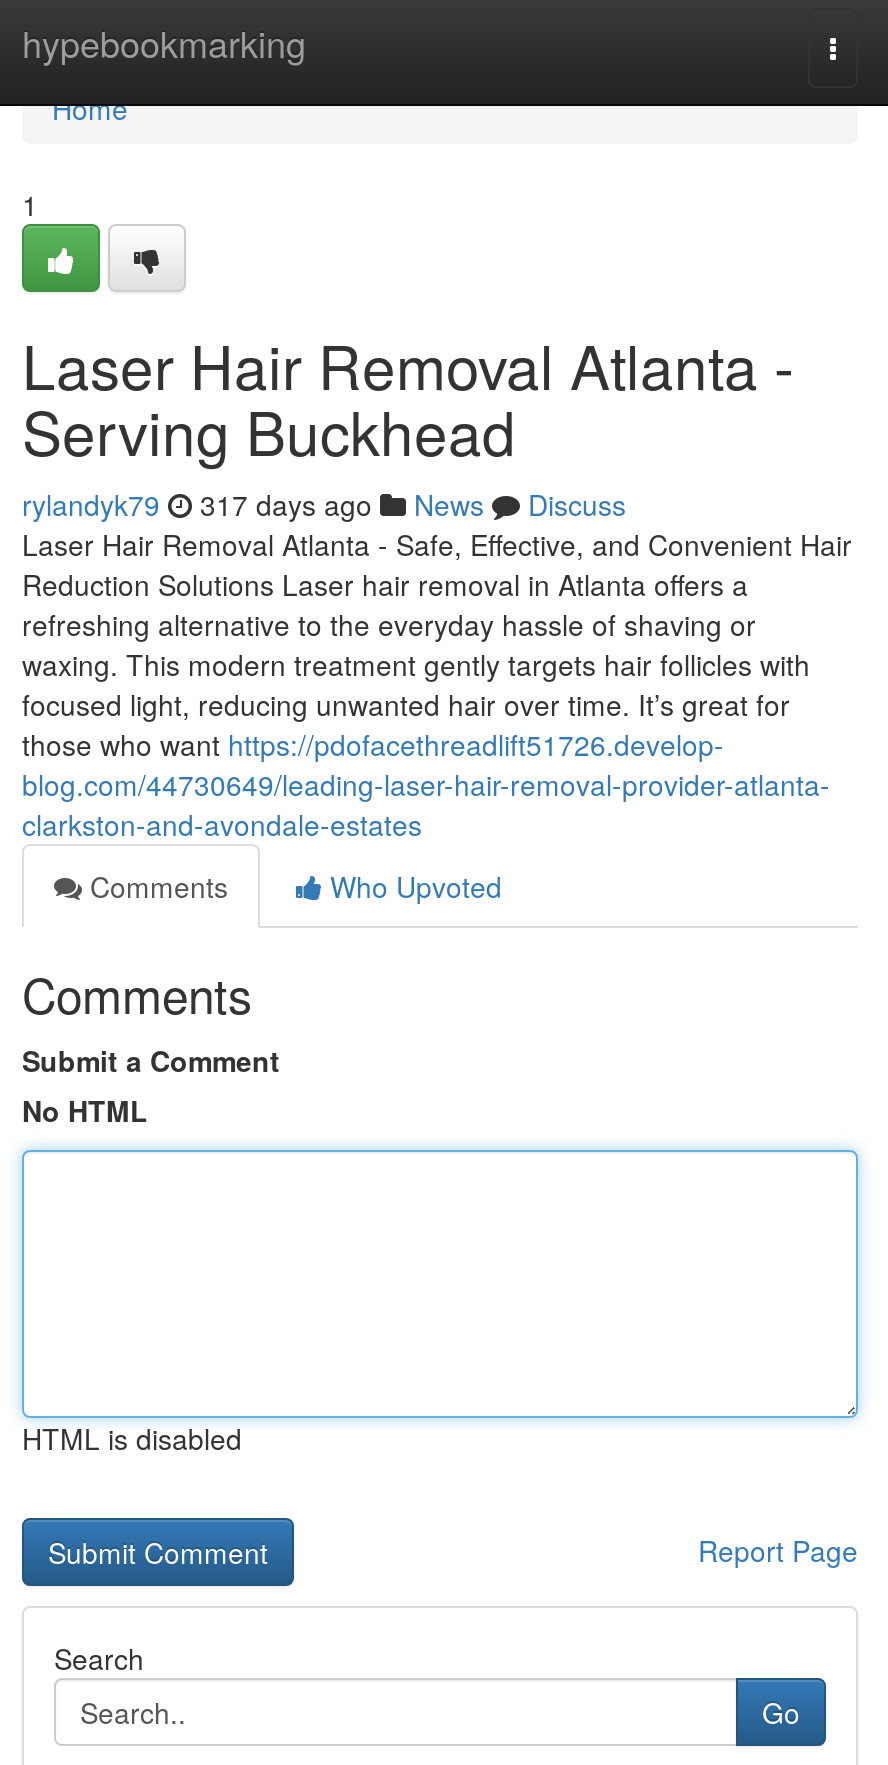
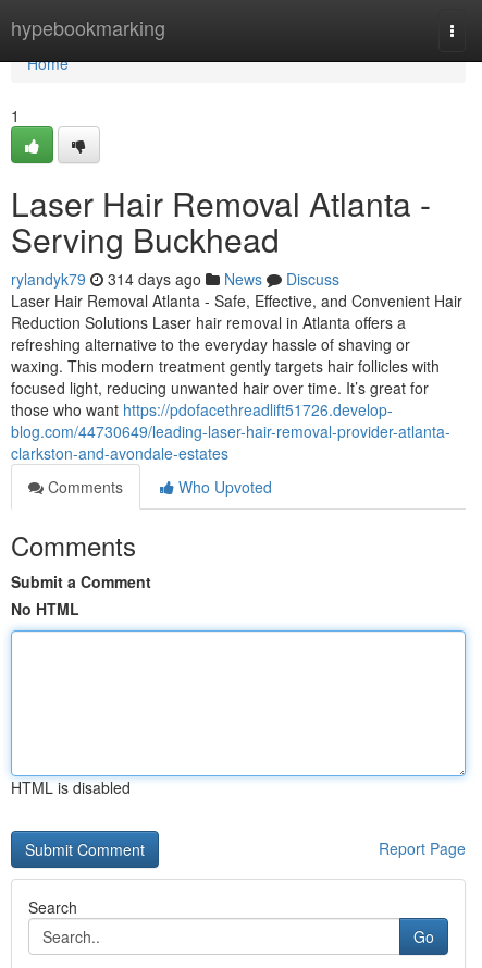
- rylandyk79 317 days ago News Discuss
+ rylandyk79 314 days ago News Discuss
